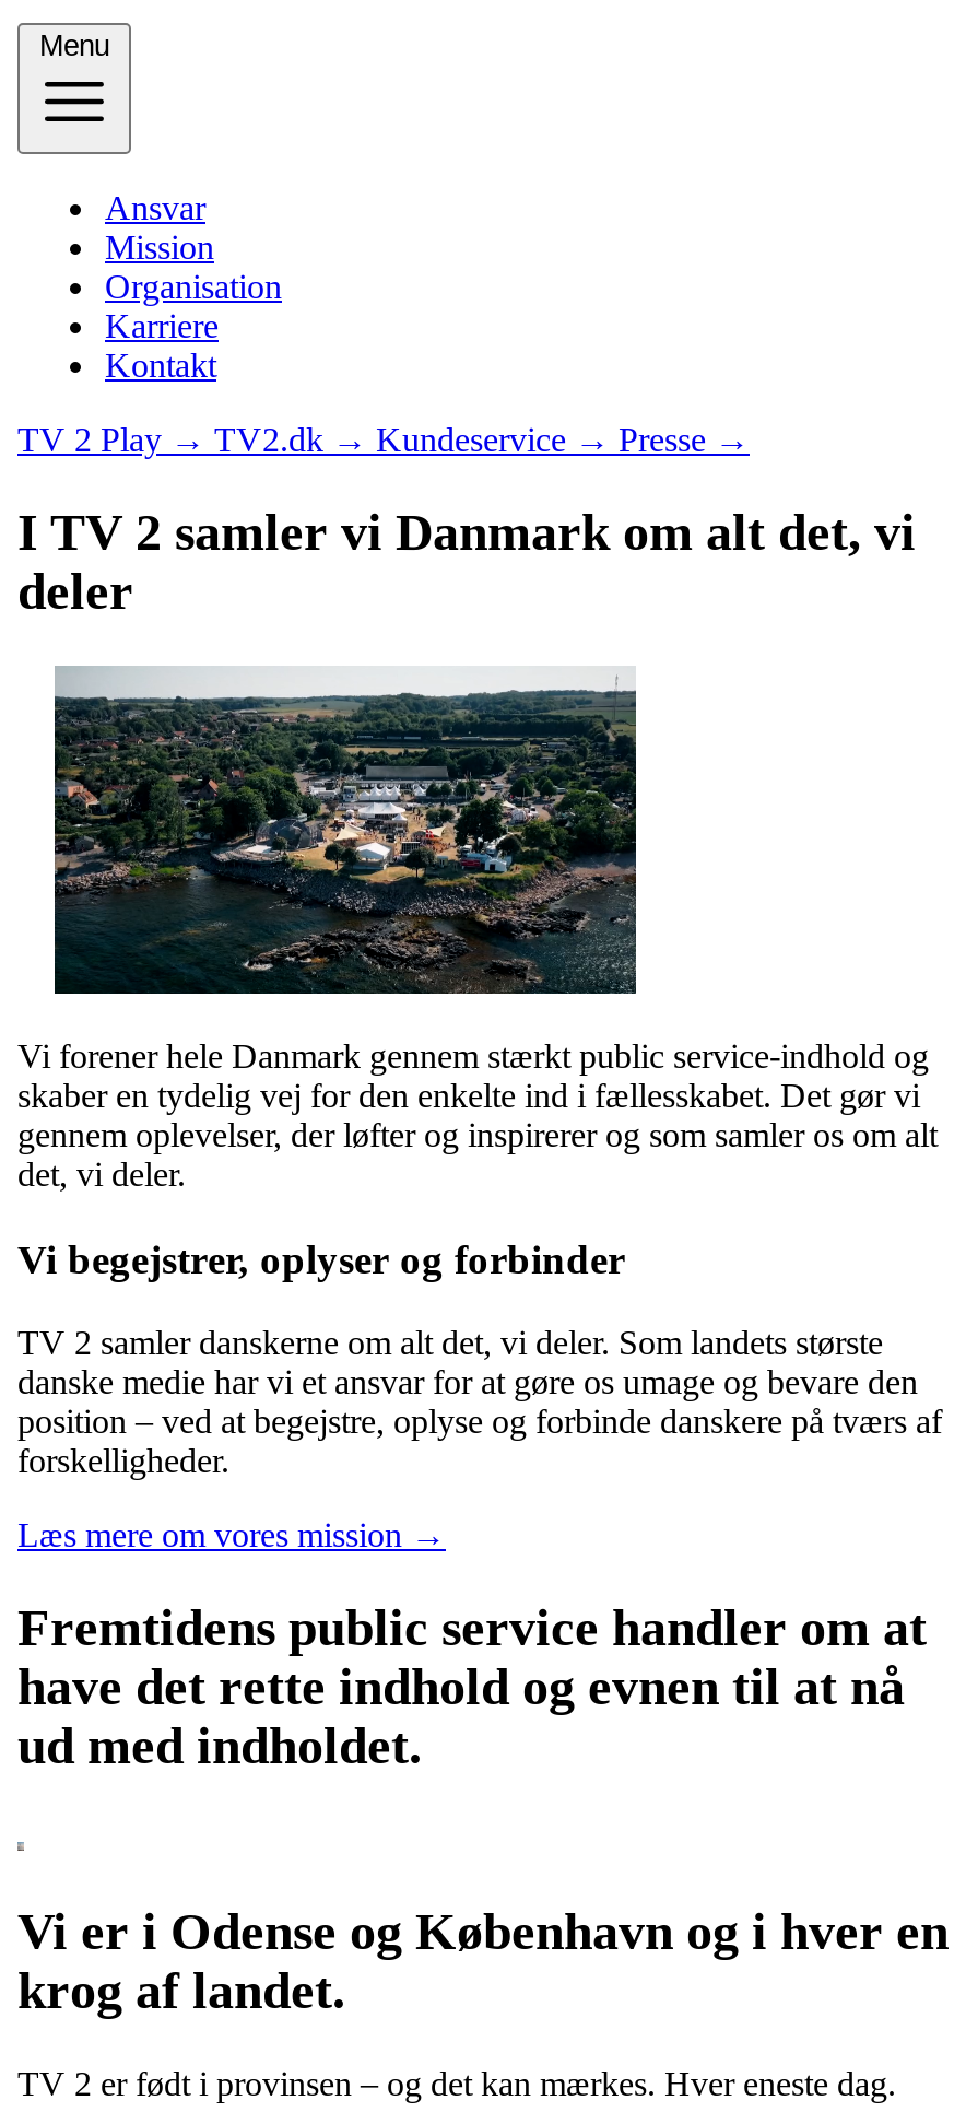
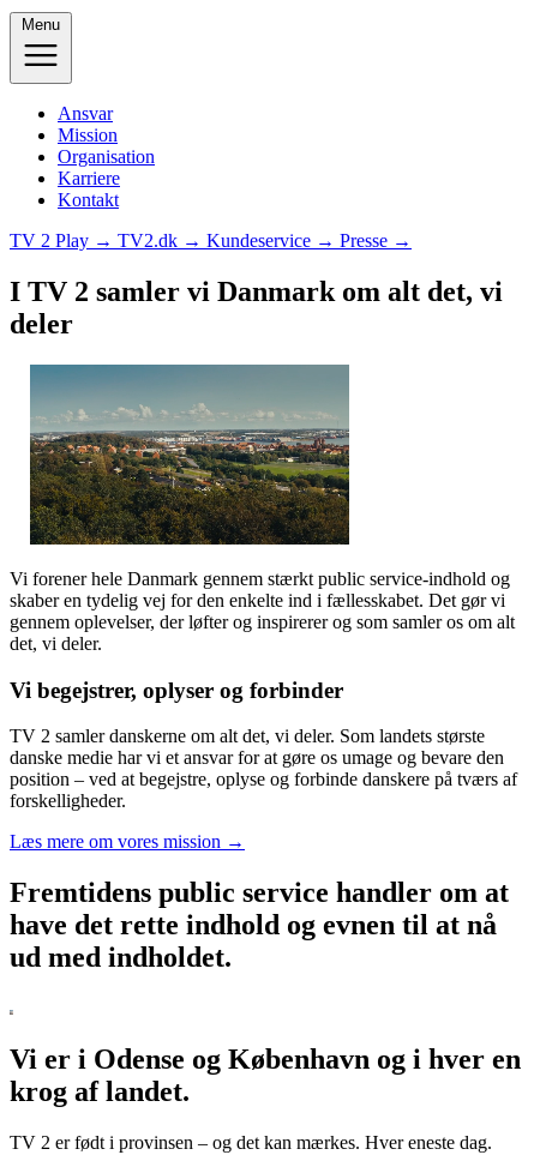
- [image]
+ [image]
